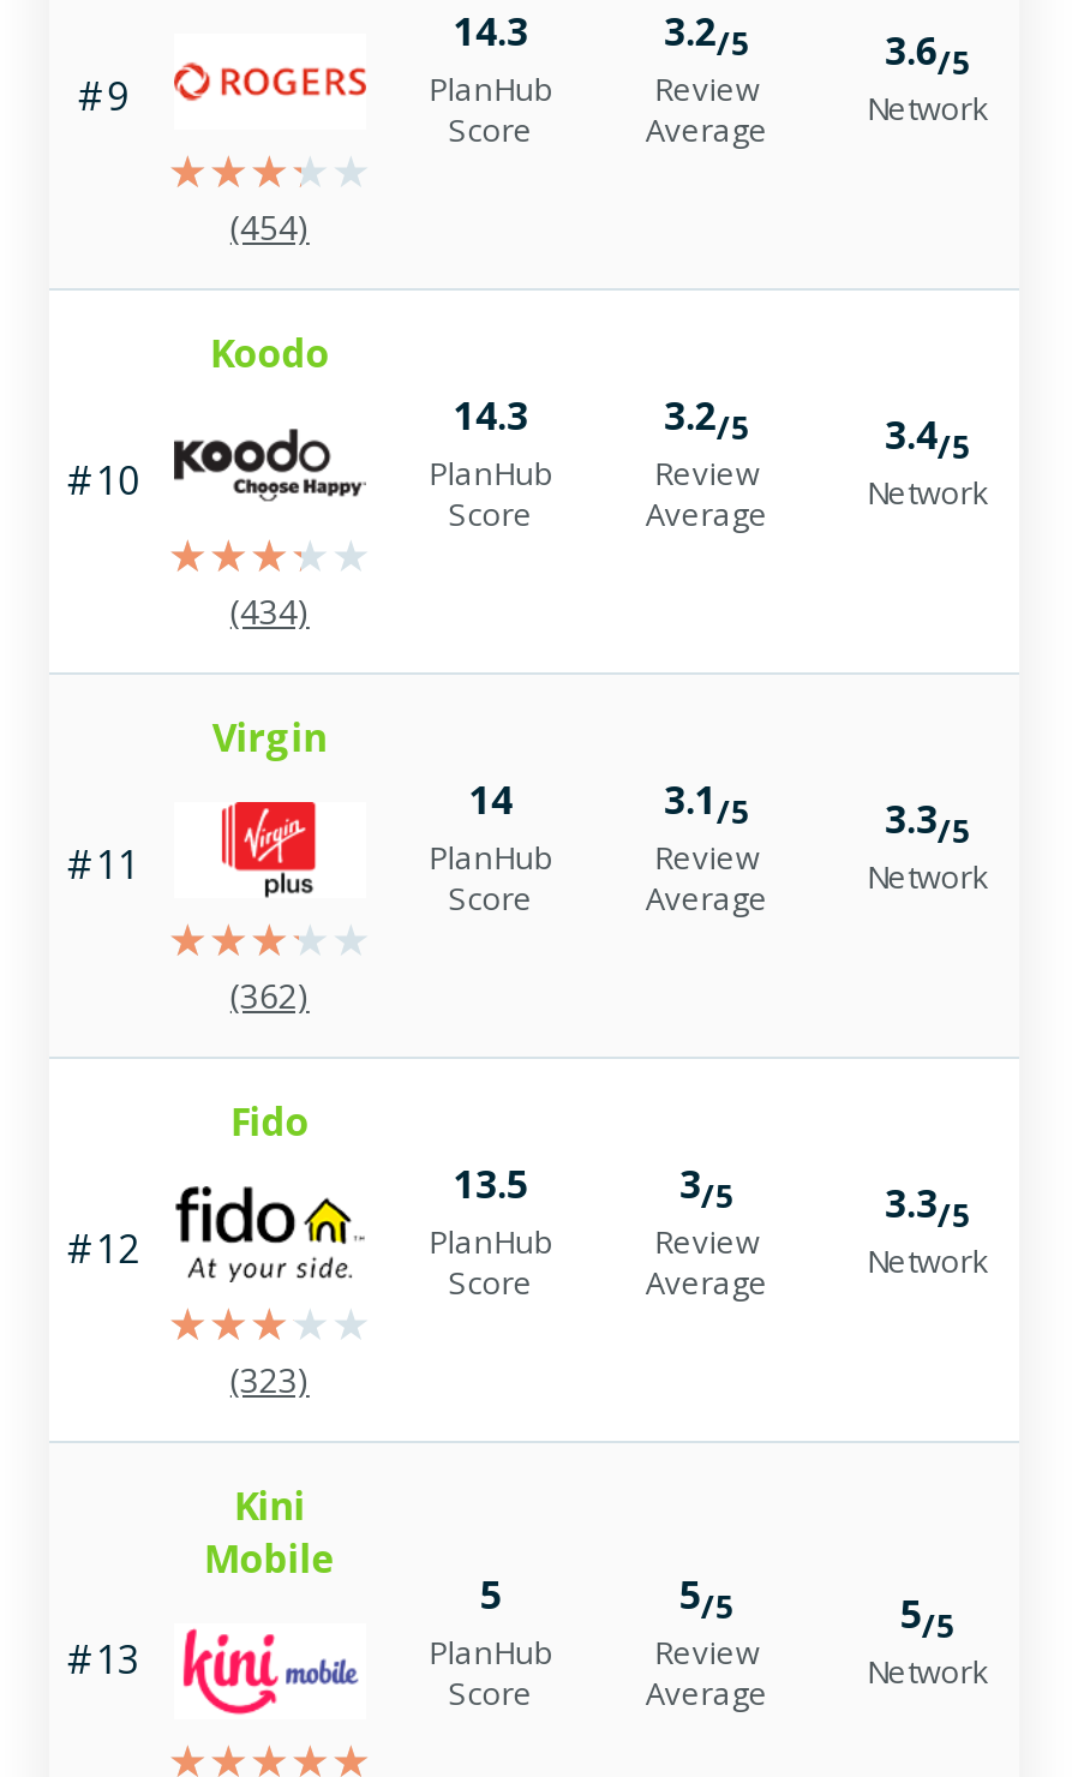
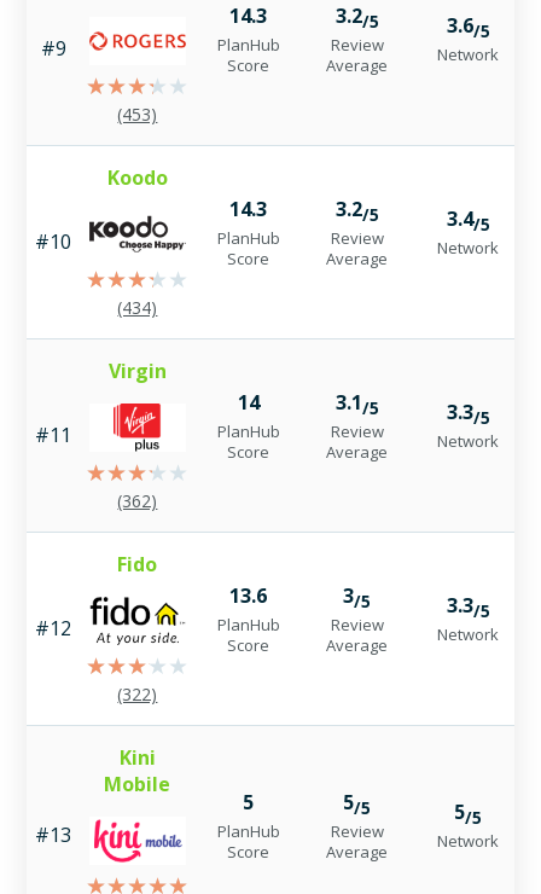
- (454)
+ (453)

- 13.5
+ 13.6

- (323)
+ (322)
